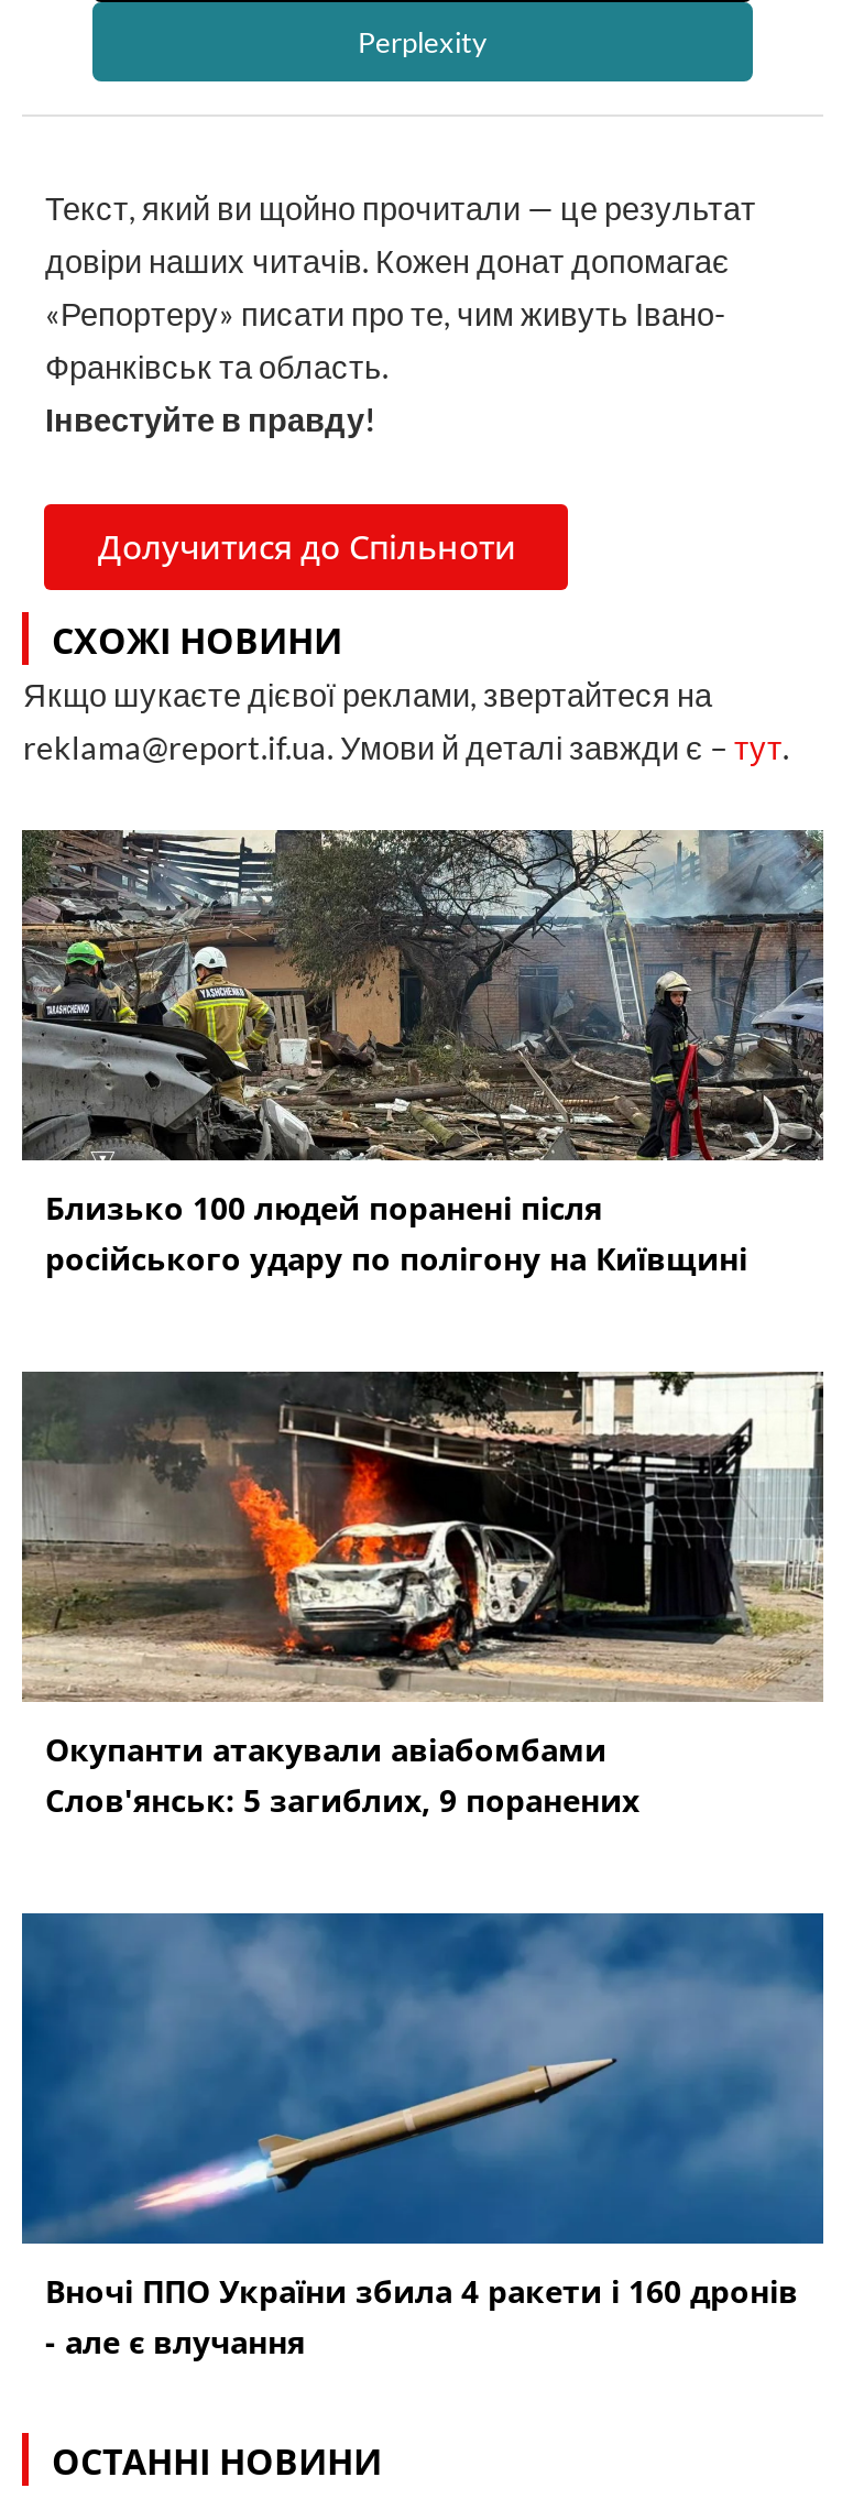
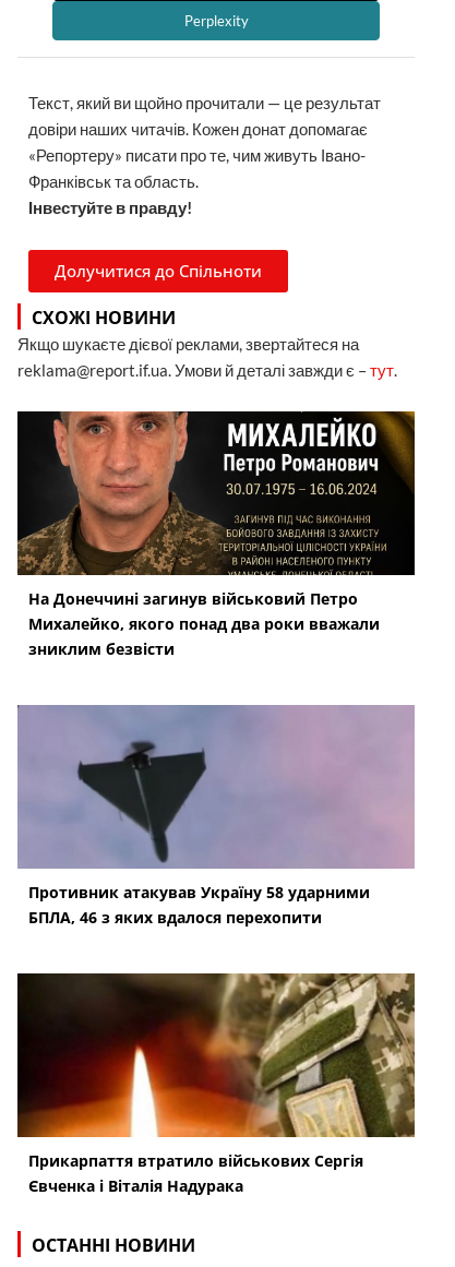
- [image]
- Близько 100 людей поранені після
- російського удару по полігону на Київщині
+ [image]
+ На Донеччині загинув військовий Петро
+ Михалейко, якого понад два роки вважали
+ зниклим безвісти

- [image]
- Окупанти атакували авіабомбами
- Слов'янськ: 5 загиблих, 9 поранених
+ [image]
+ Противник атакував Україну 58 ударними
+ БПЛА, 46 з яких вдалося перехопити

- [image]
- Вночі ППО України збила 4 ракети і 160 дронів
- - але є влучання
+ [image]
+ Прикарпаття втратило військових Сергія
+ Євченка і Віталія Надурака
